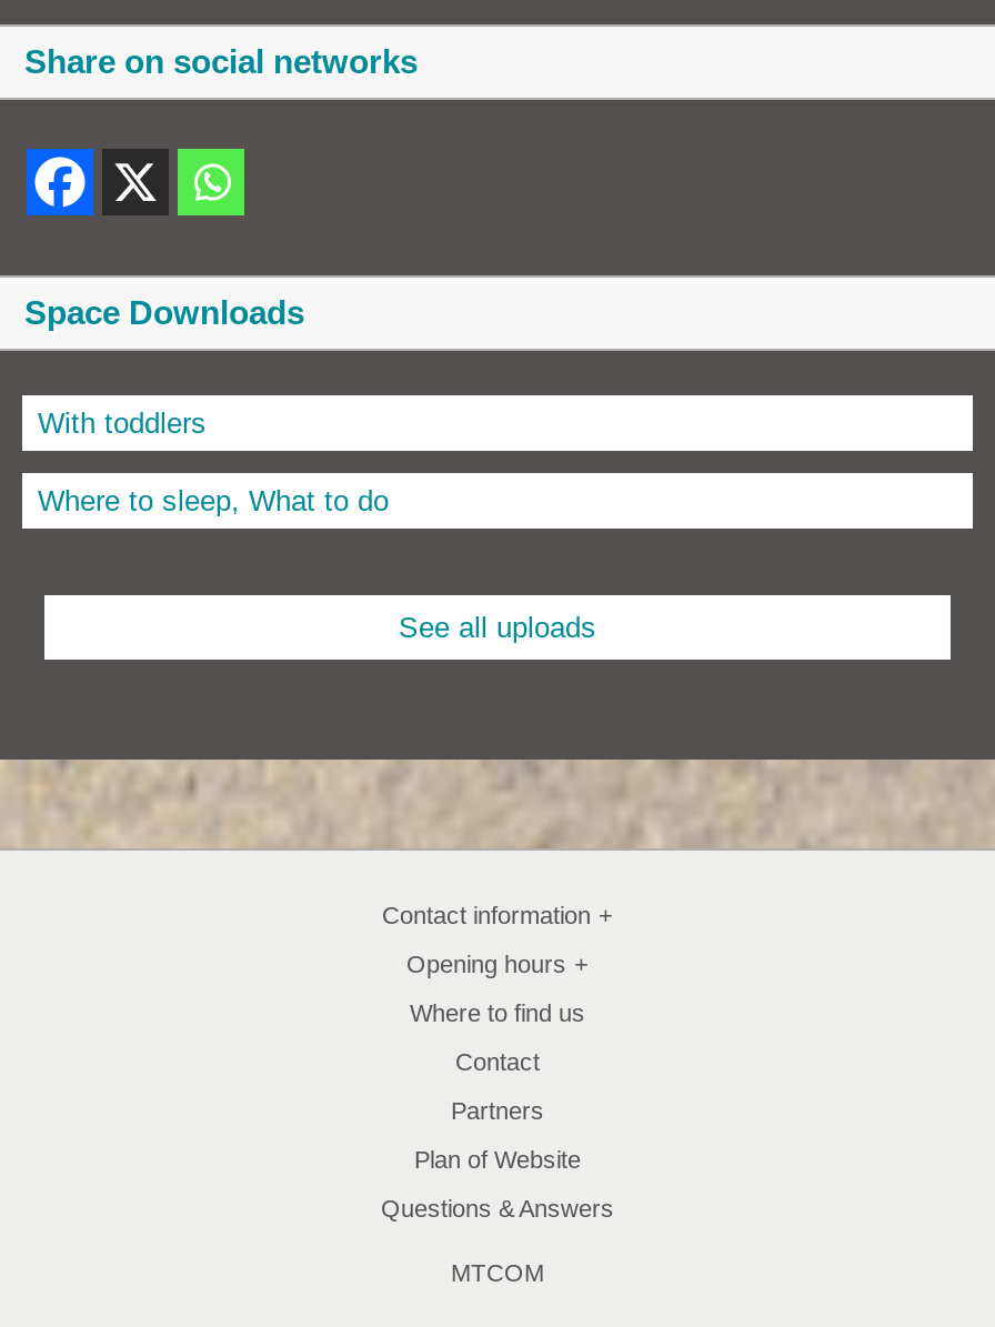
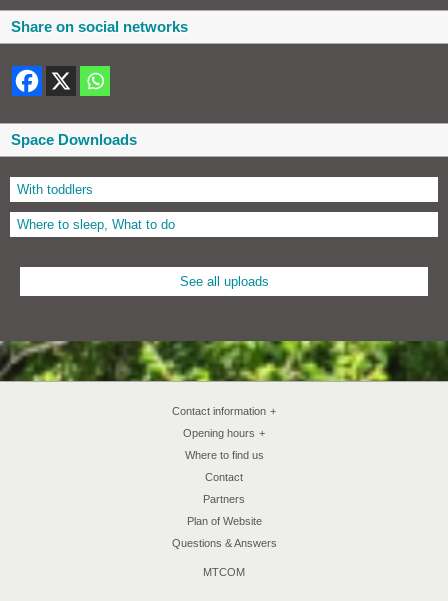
- [image]
+ [image]
